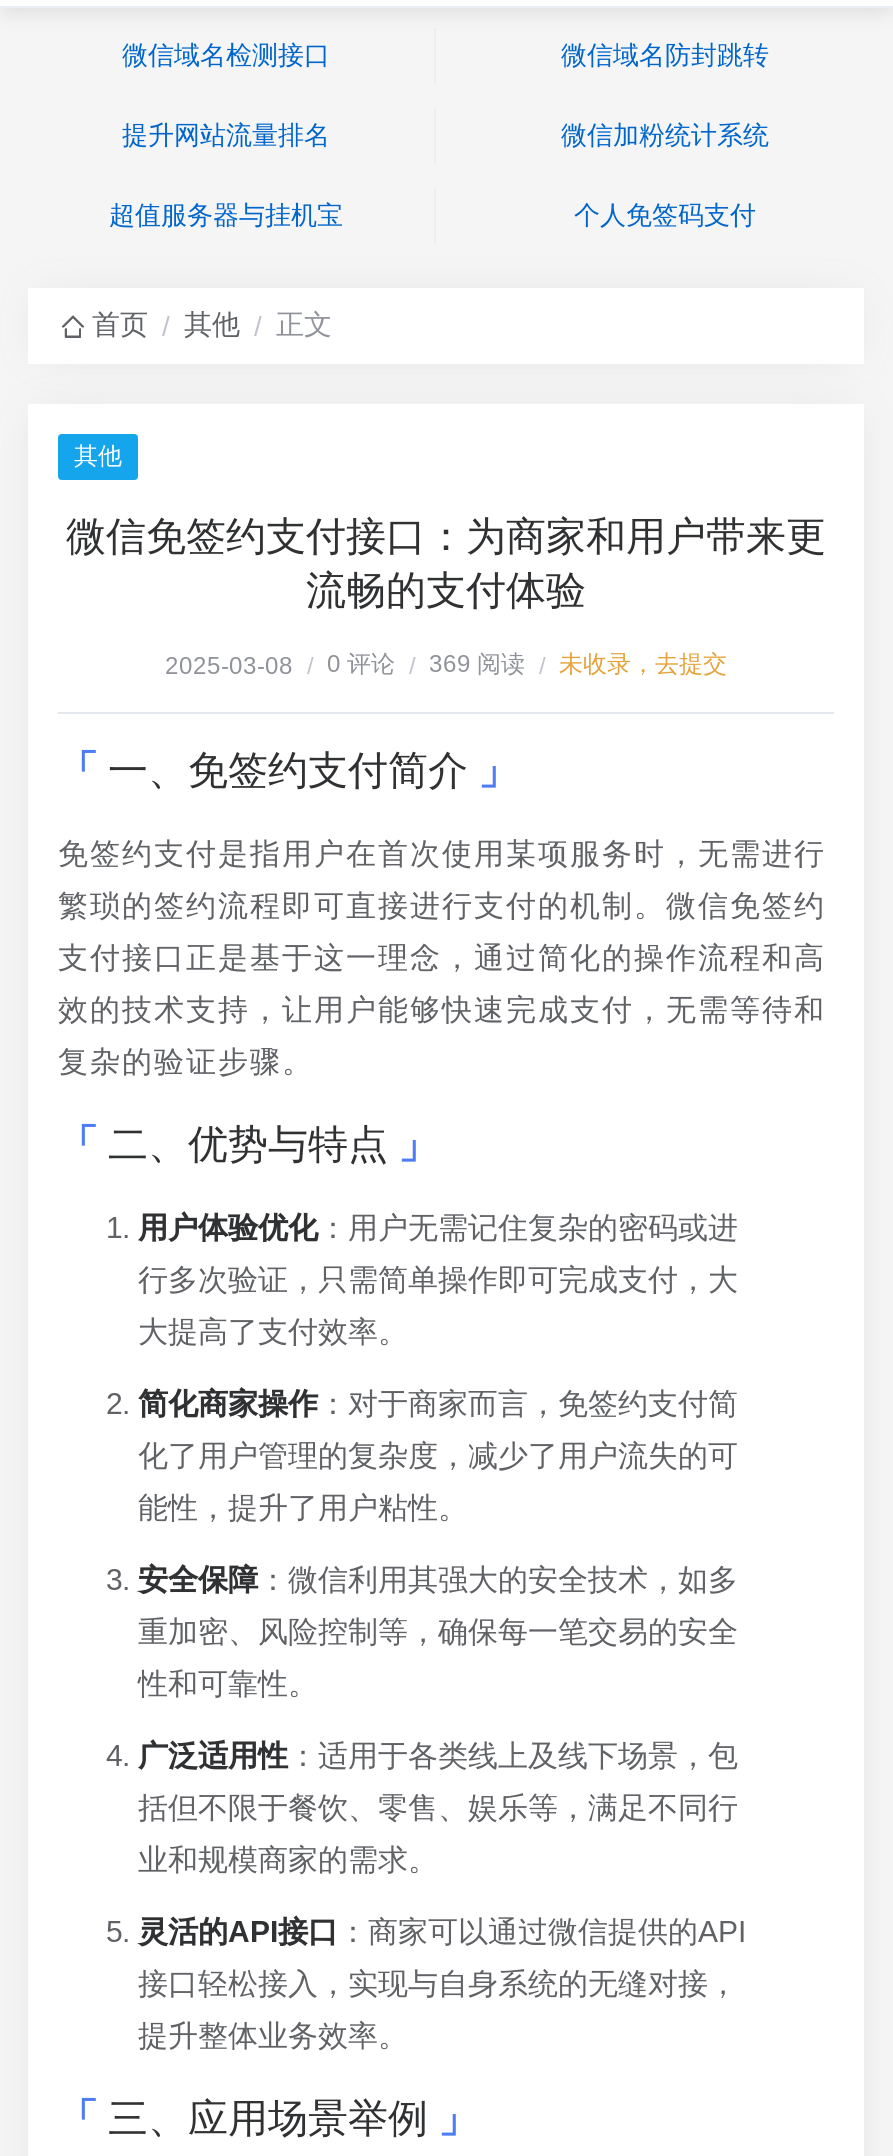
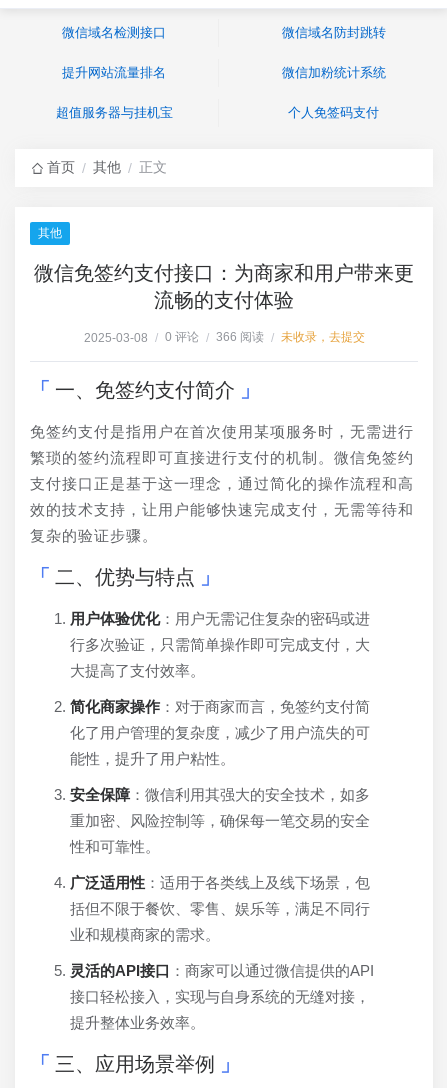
- 2025-03-08 / 0 评论 / 369 阅读 / 未收录，去提交
+ 2025-03-08 / 0 评论 / 366 阅读 / 未收录，去提交
